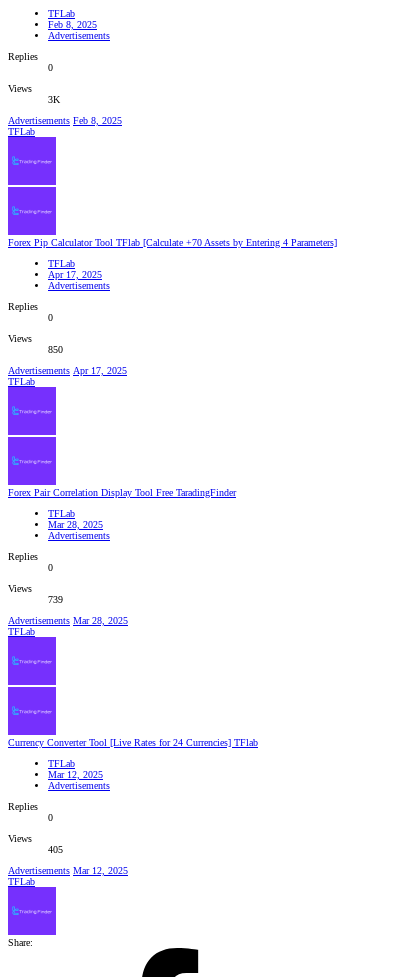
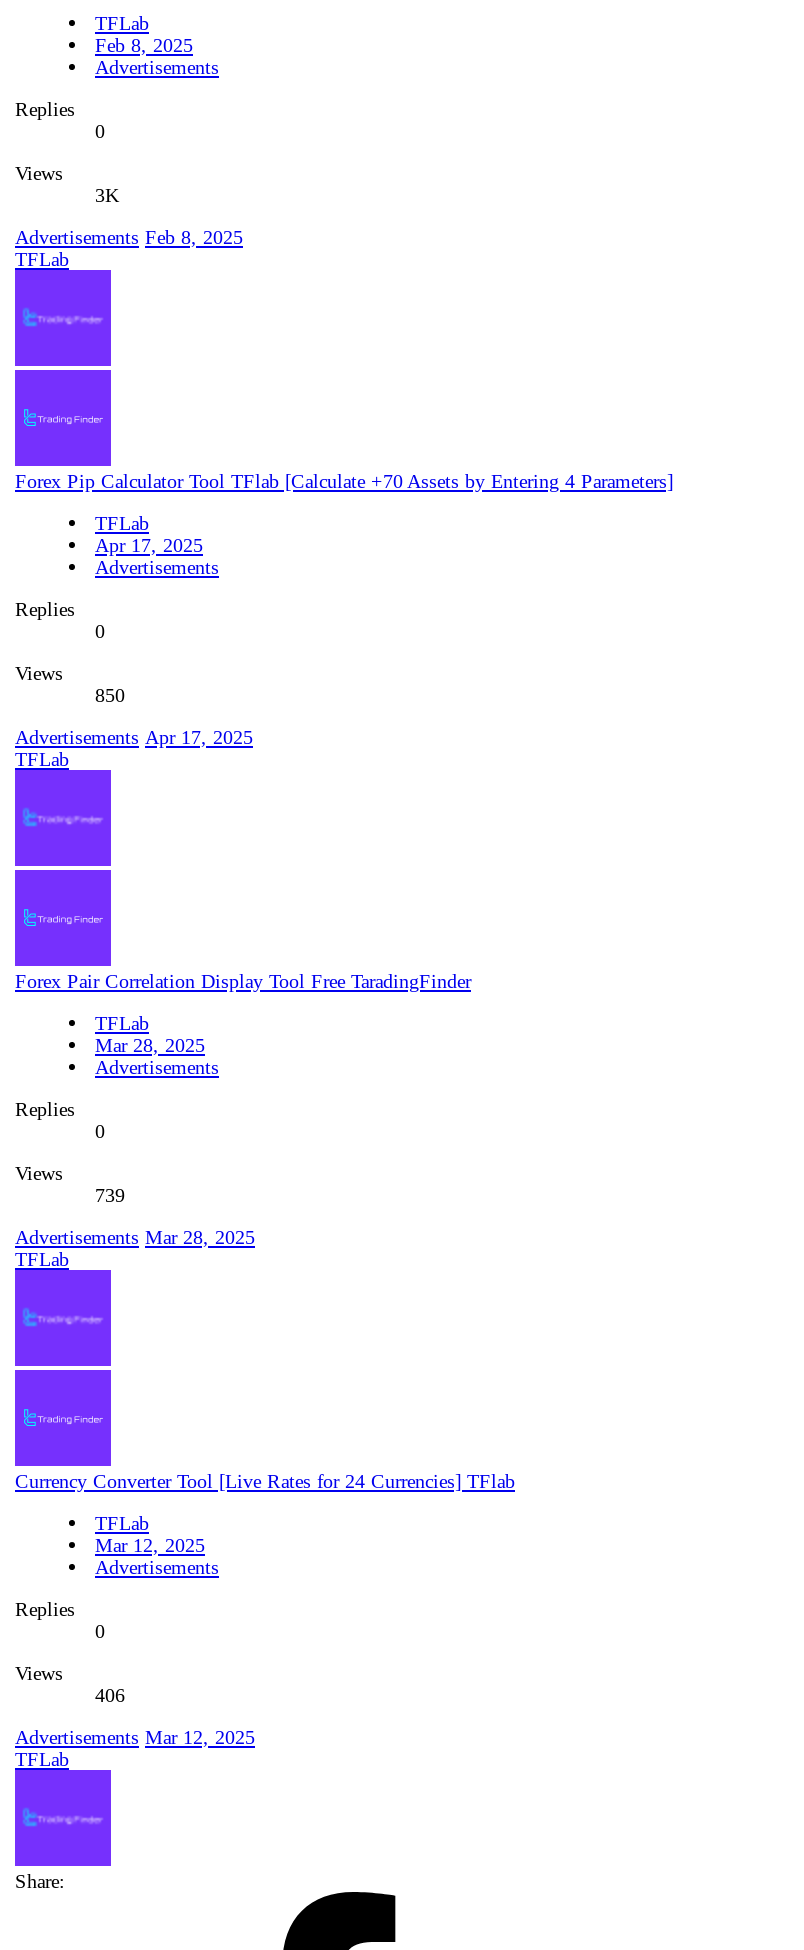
- 405
+ 406
